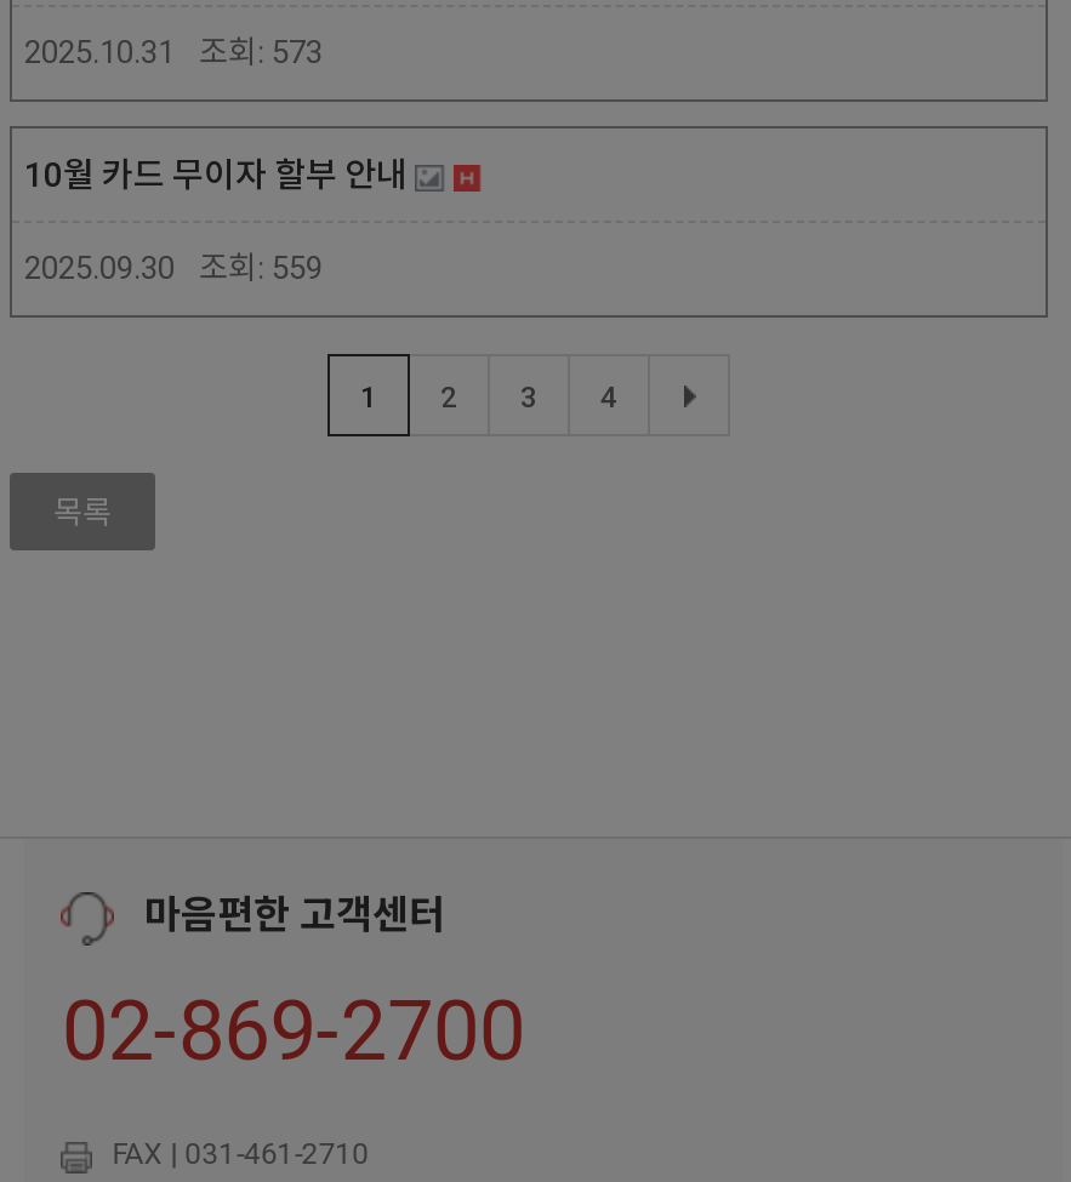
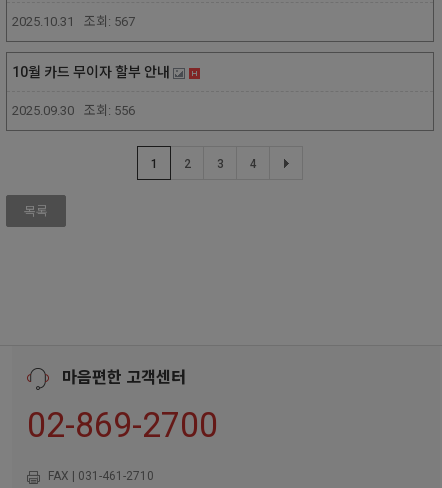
- 2025.10.31 조회: 573
+ 2025.10.31 조회: 567

- 2025.09.30 조회: 559
+ 2025.09.30 조회: 556
